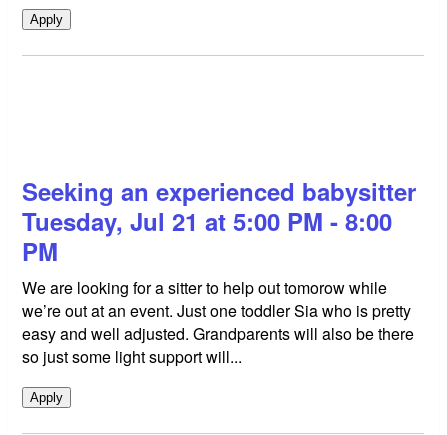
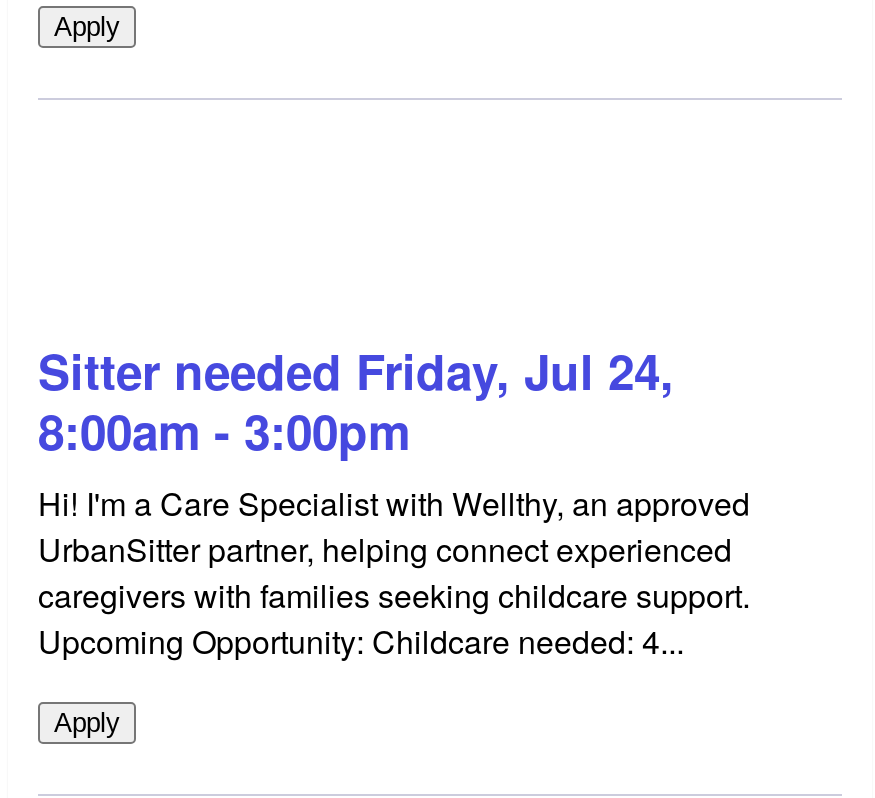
- Seeking an experienced babysitter
- Tuesday, Jul 21 at 5:00 PM - 8:00
- PM
- We are looking for a sitter to help out tomorow while
- we’re out at an event. Just one toddler Sia who is pretty
- easy and well adjusted. Grandparents will also be there
- so just some light support will...
+ Sitter needed Friday, Jul 24,
+ 8:00am - 3:00pm
+ Hi! I'm a Care Specialist with Wellthy, an approved
+ UrbanSitter partner, helping connect experienced
+ caregivers with families seeking childcare support.
+ Upcoming Opportunity: Childcare needed: 4...
